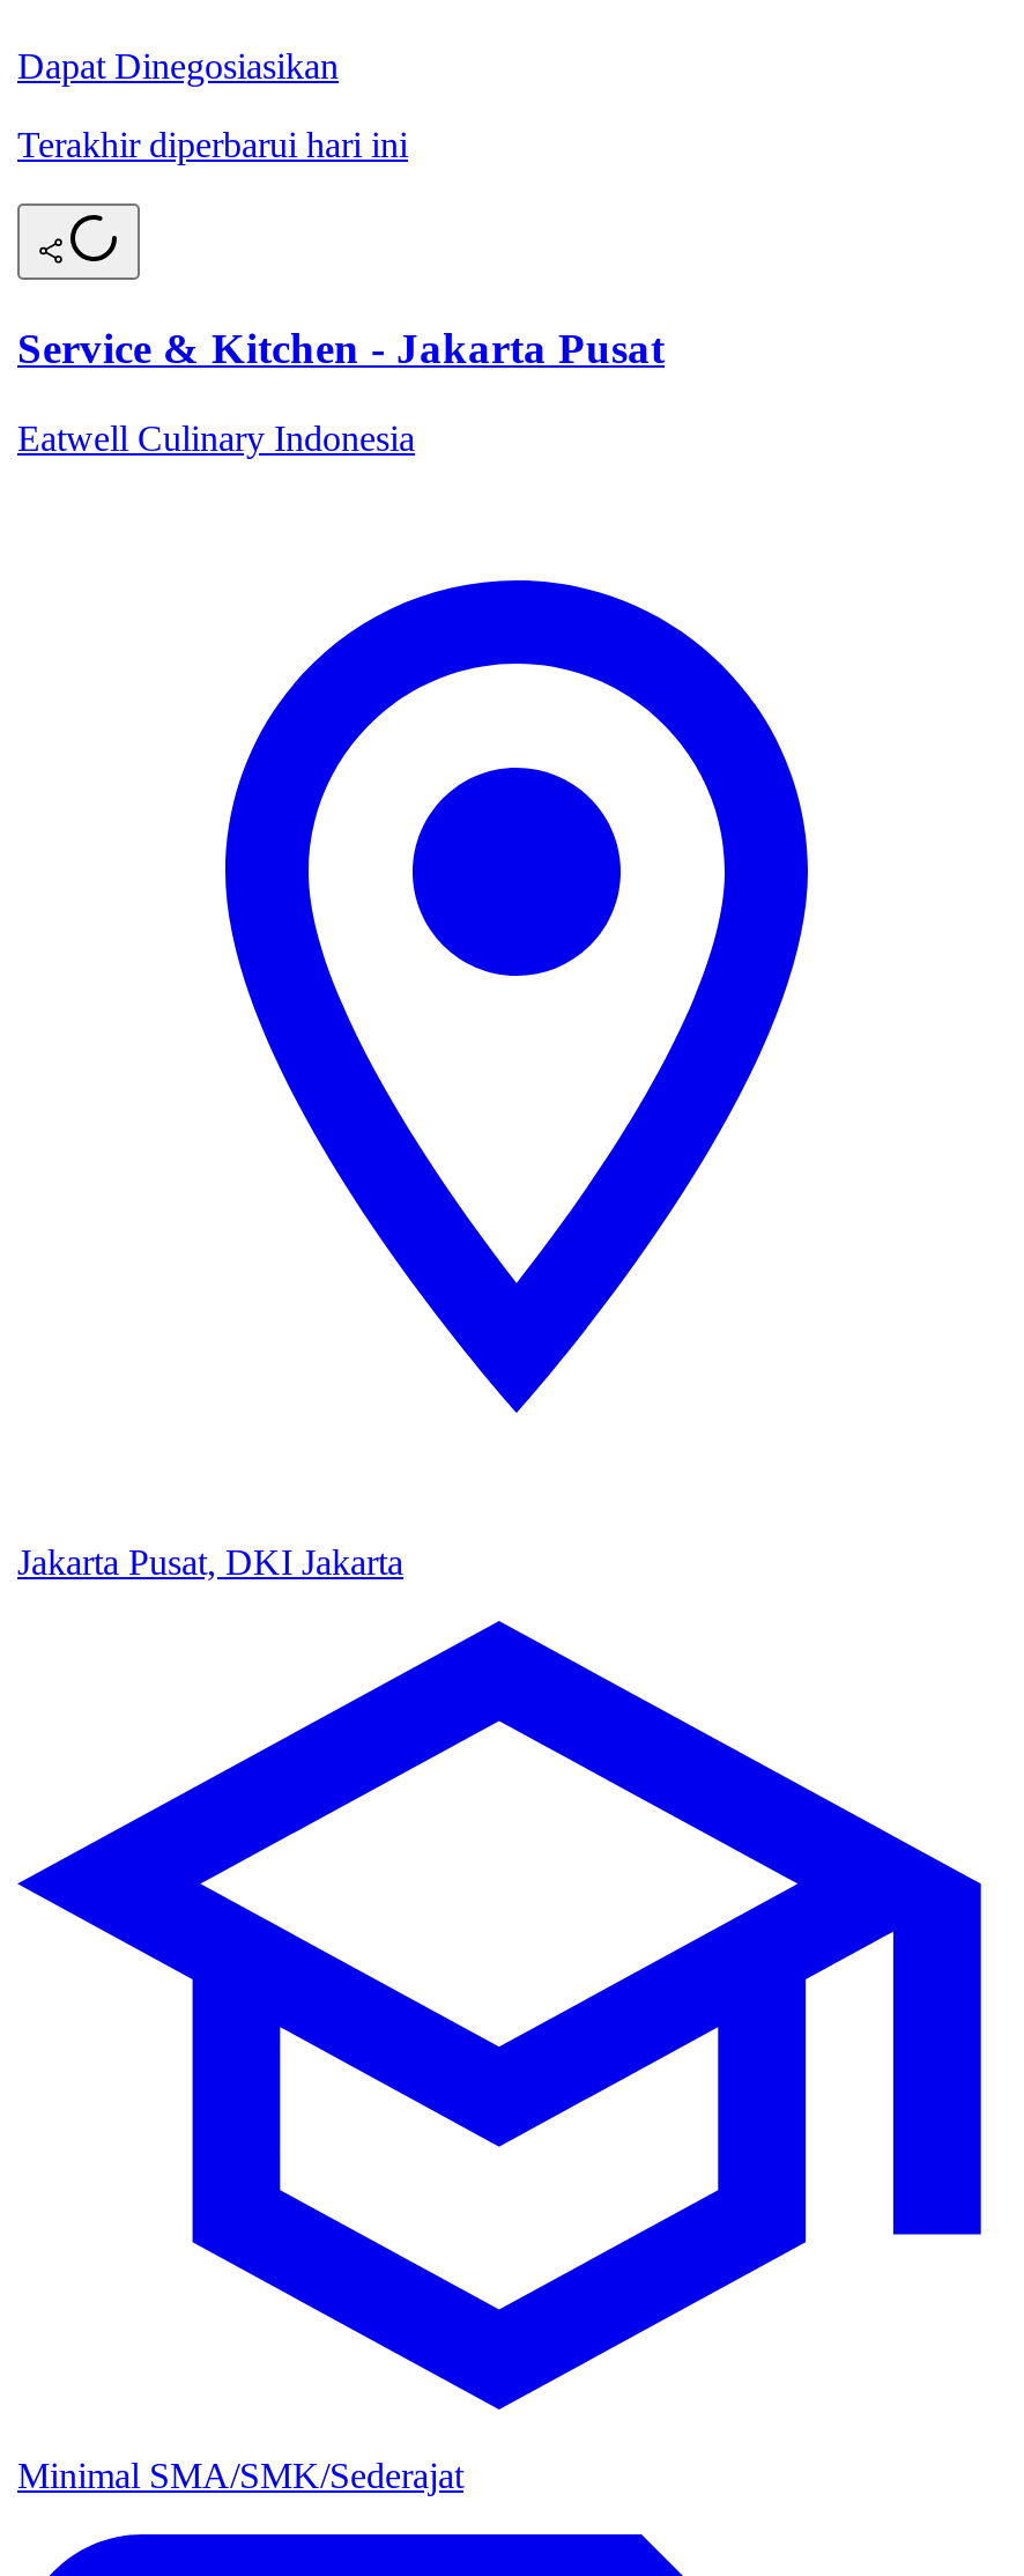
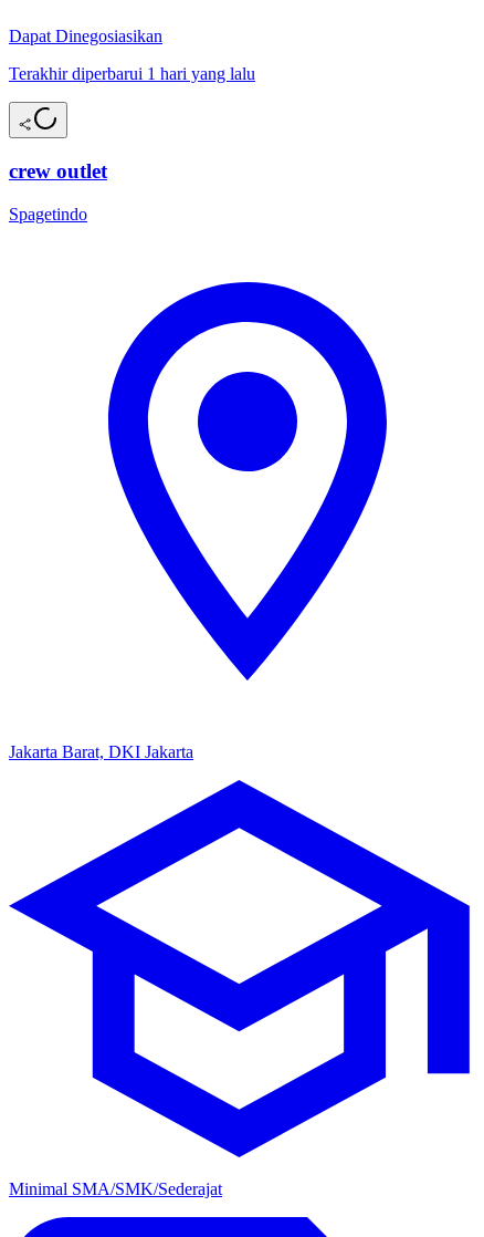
- Terakhir diperbarui hari ini
+ Terakhir diperbarui 1 hari yang lalu

- Service & Kitchen - Jakarta Pusat
+ crew outlet

- Eatwell Culinary Indonesia
+ Spagetindo

- Jakarta Pusat, DKI Jakarta
+ Jakarta Barat, DKI Jakarta
